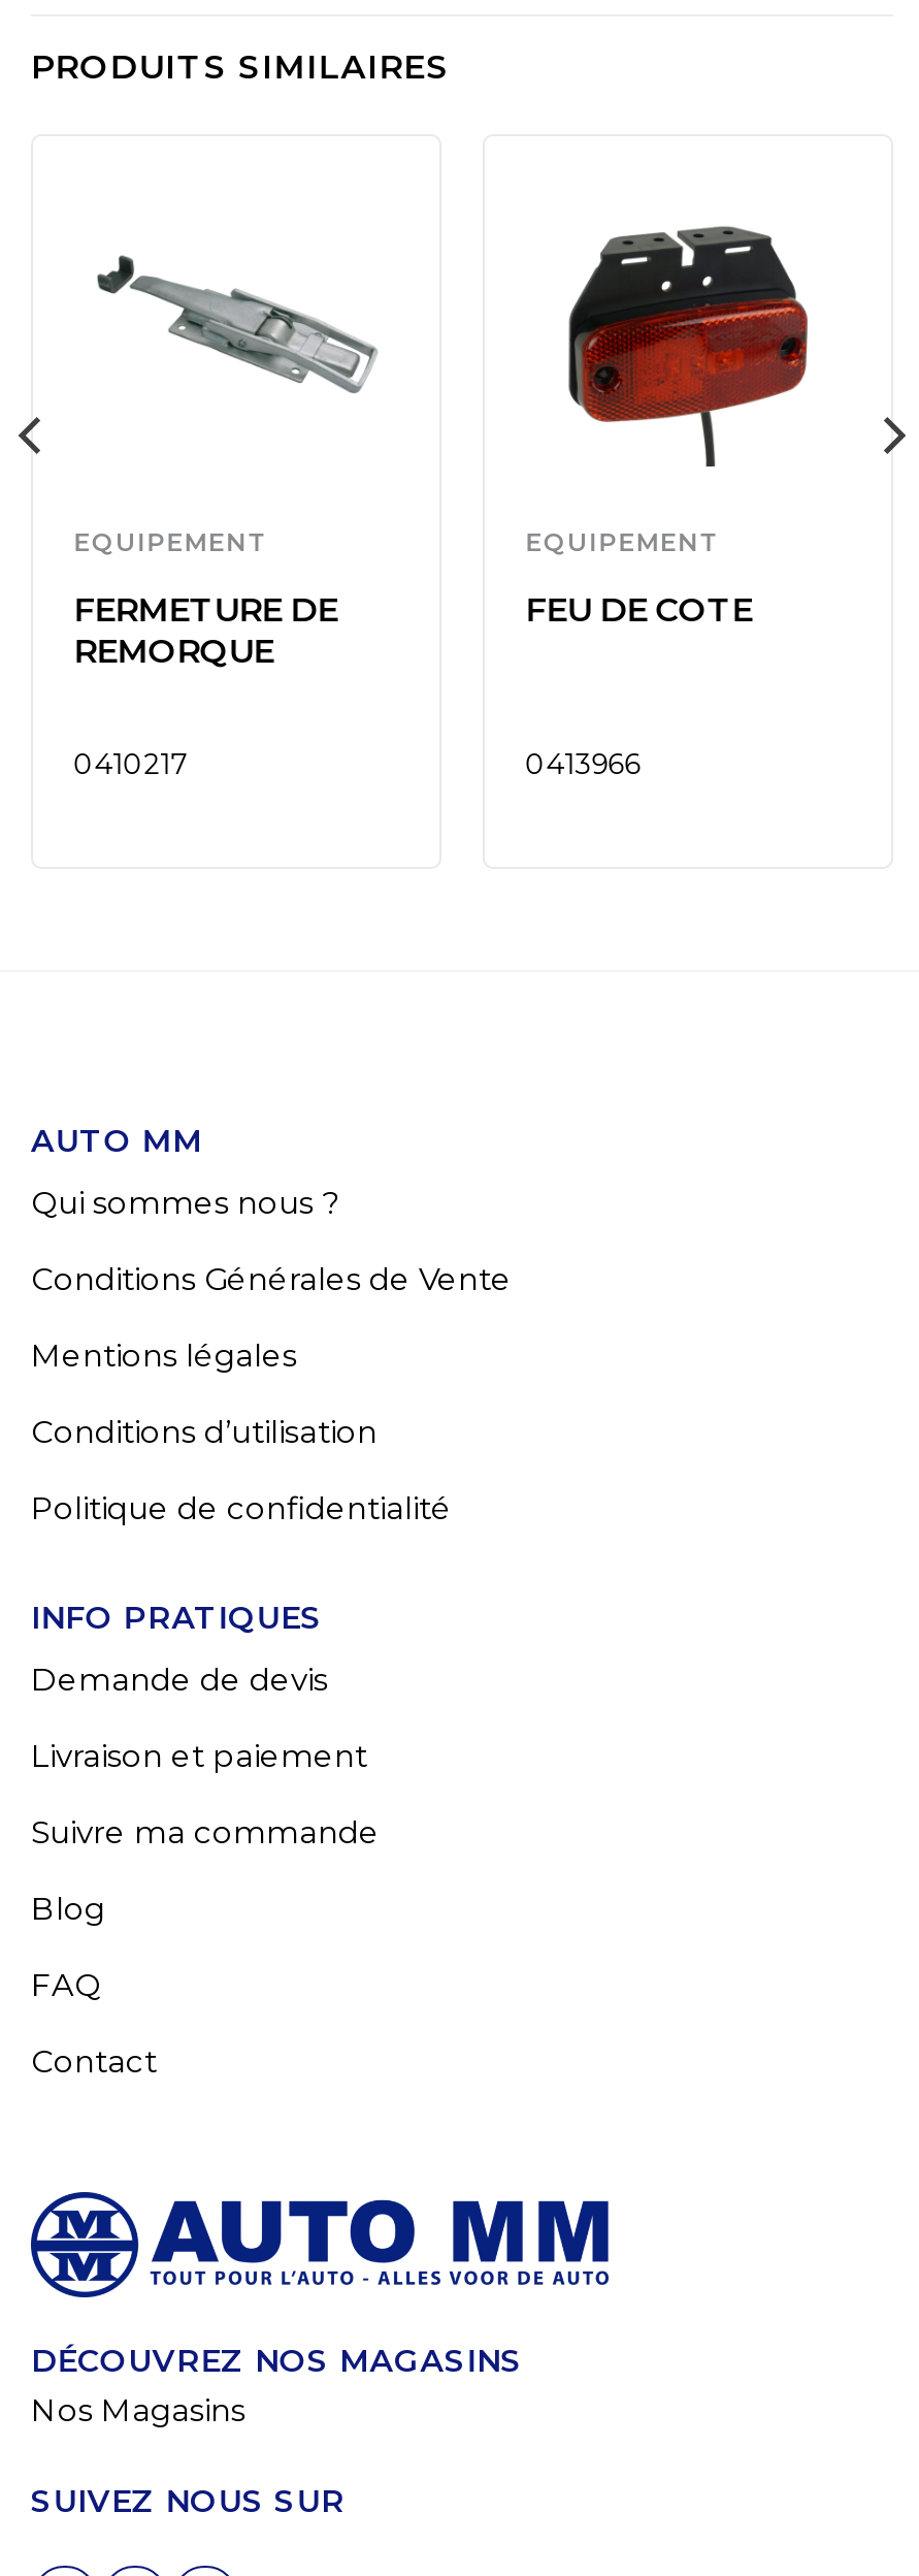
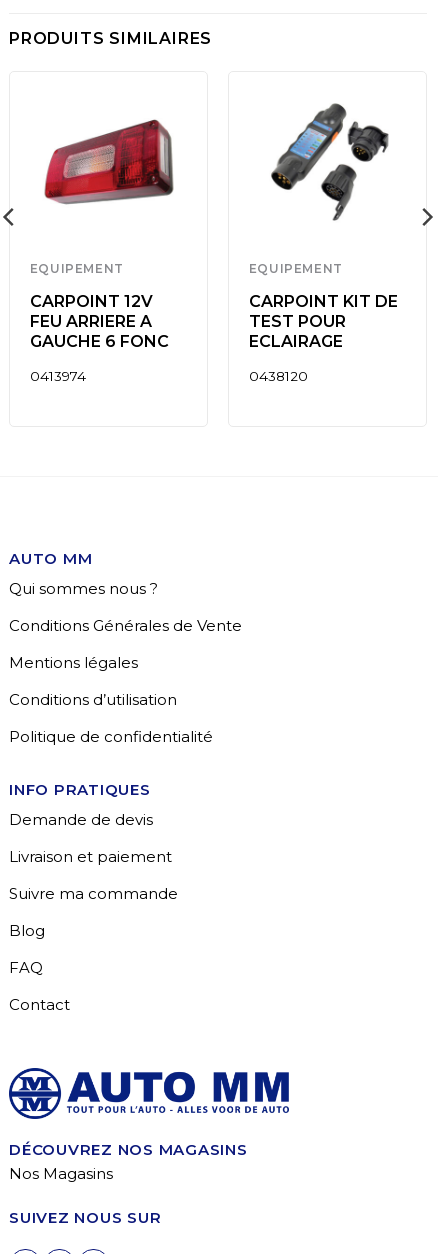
- [image]
+ [image]

- [image]
+ [image]

- FERMETURE DE
- REMORQUE
+ CARPOINT 12V
+ FEU ARRIERE A
+ GAUCHE 6 FONC

- FEU DE COTE
+ CARPOINT KIT DE
+ TEST POUR
+ ECLAIRAGE

- 0410217
+ 0413974

- 0413966
+ 0438120
